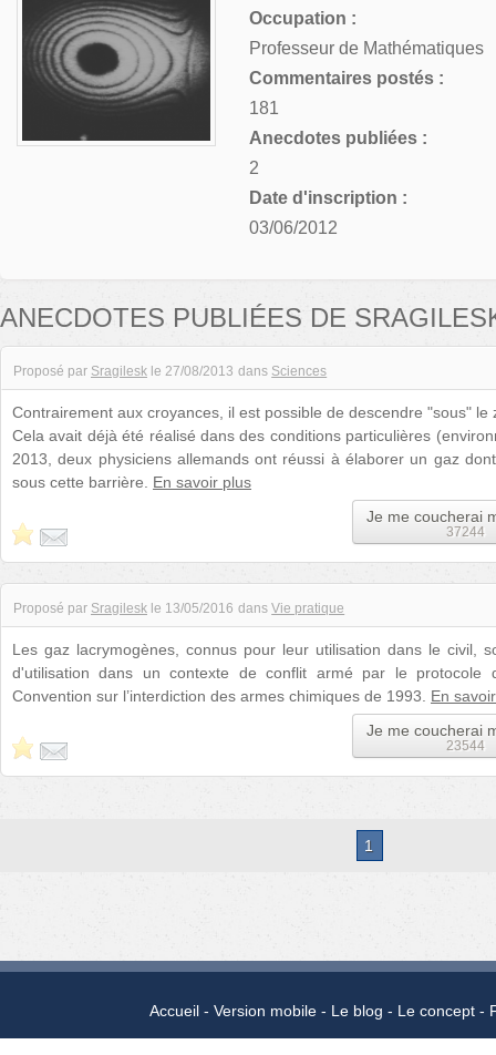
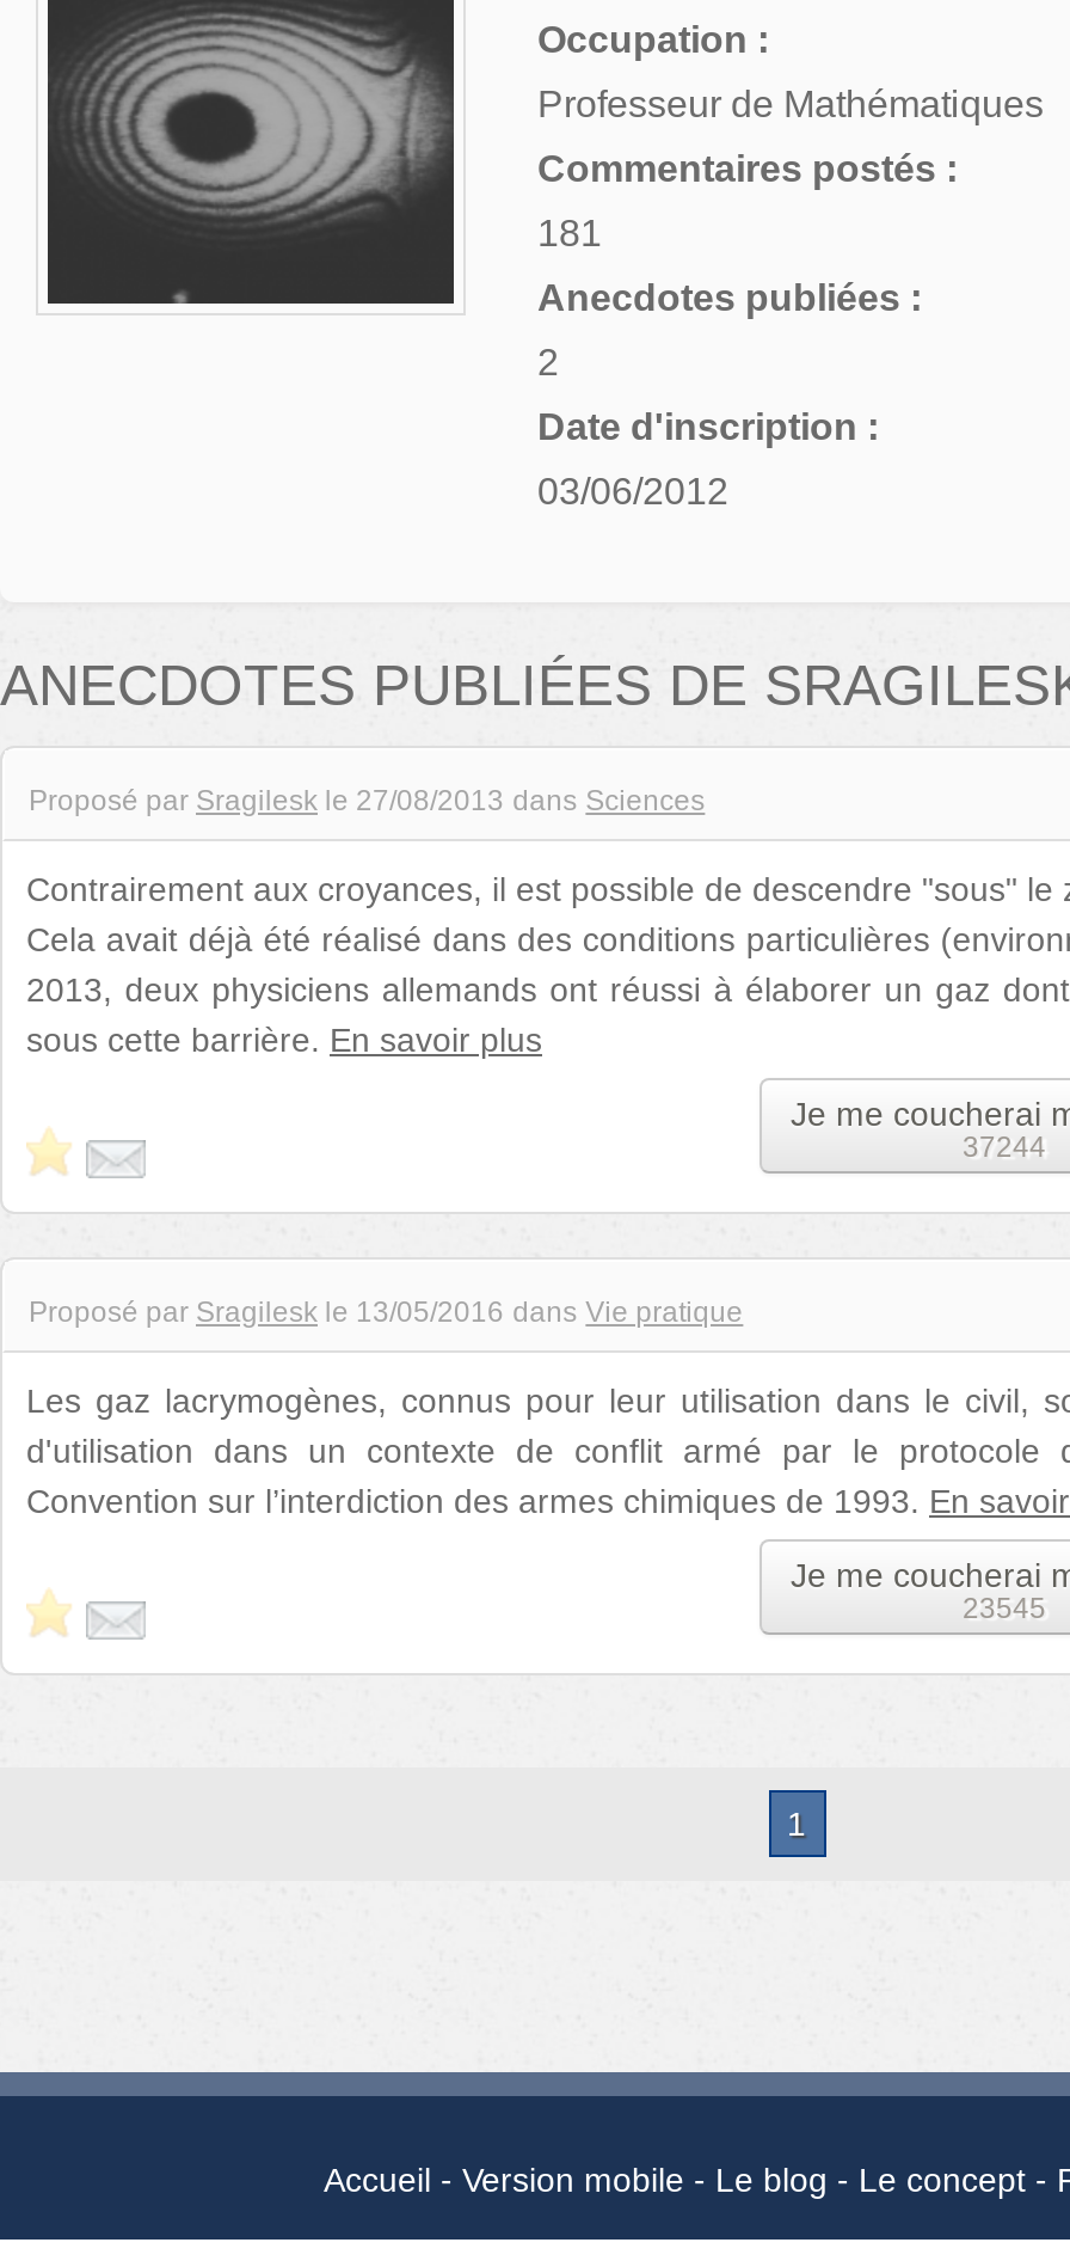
- 23544
+ 23545
